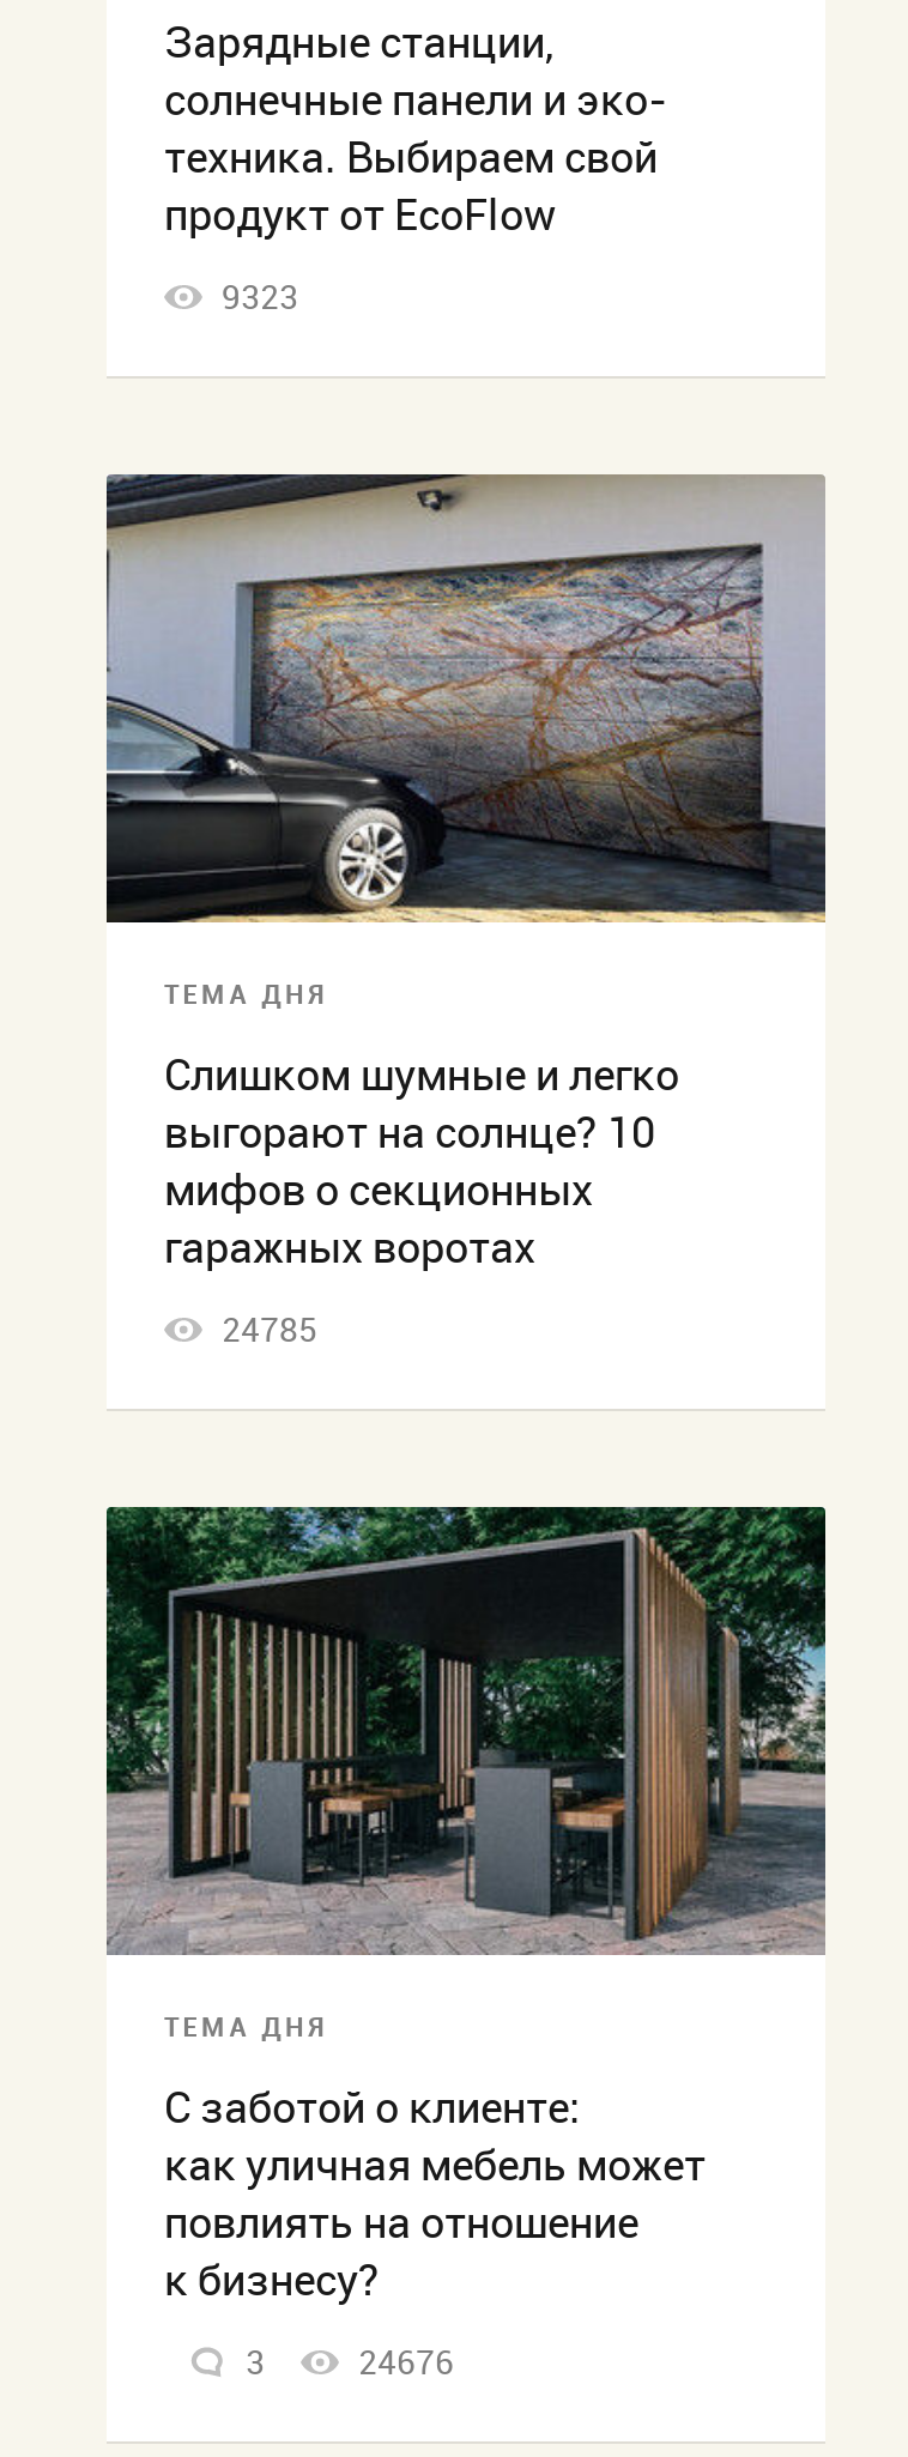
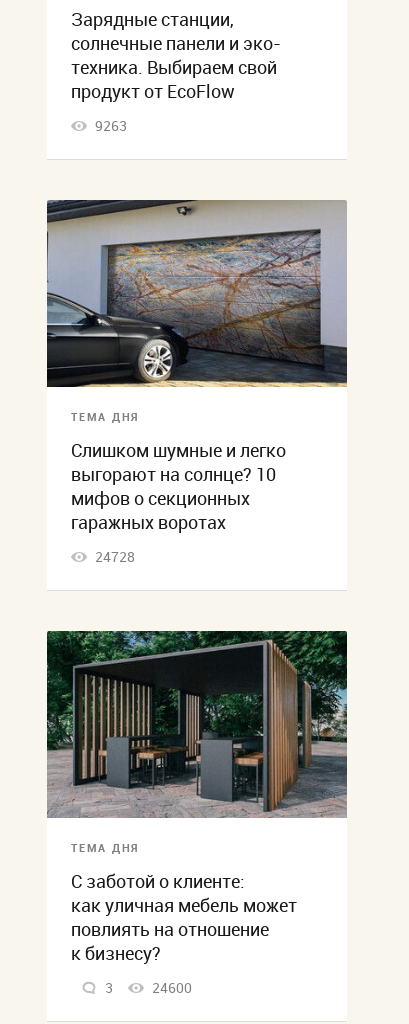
- 9323
+ 9263

- 24785
+ 24728

- 24676
+ 24600
